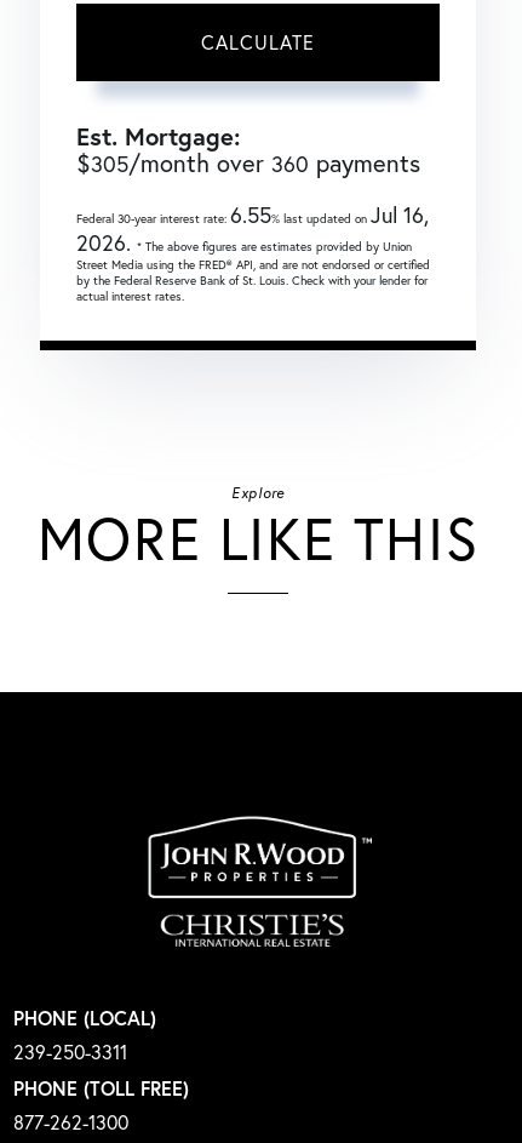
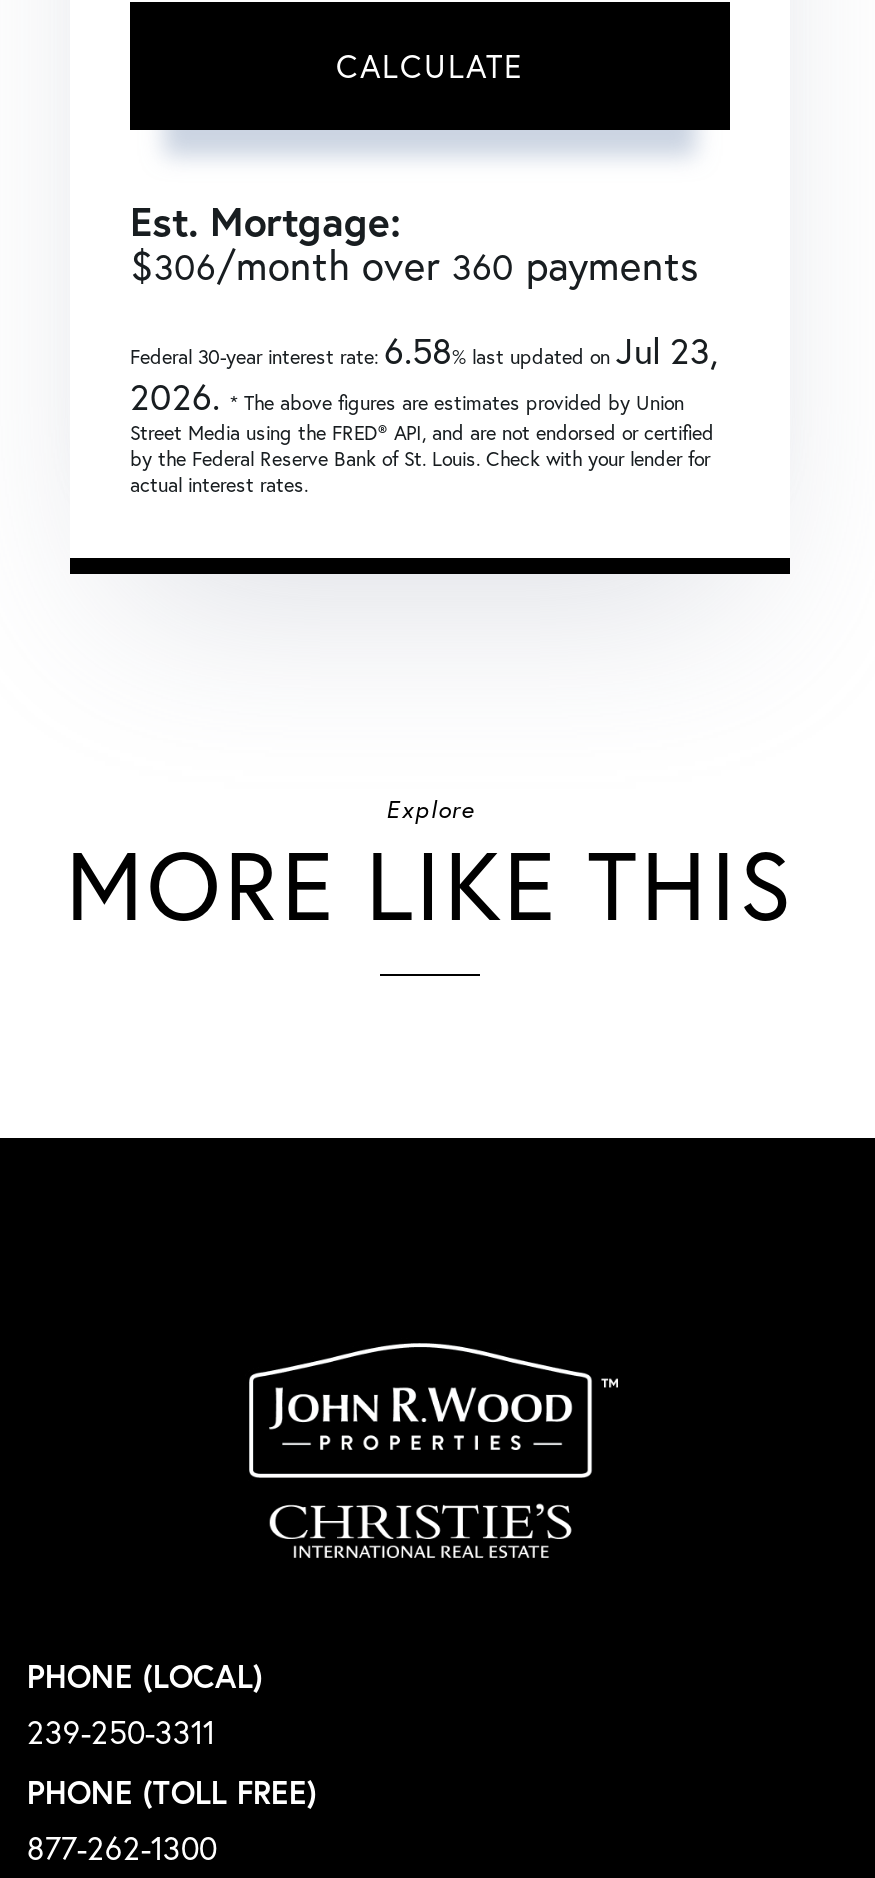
- $305/month over 360 payments
+ $306/month over 360 payments

- Federal 30-year interest rate: 6.55% last updated onJul 16,
+ Federal 30-year interest rate: 6.58% last updated onJul 23,
